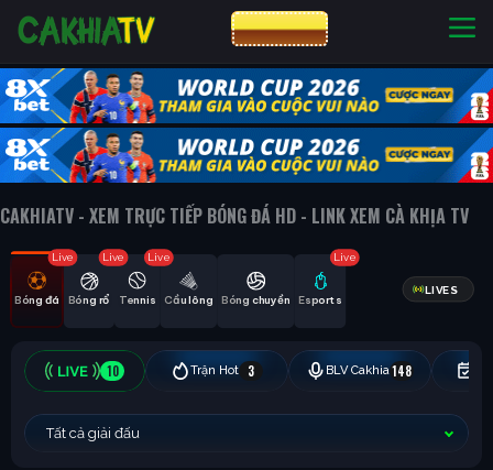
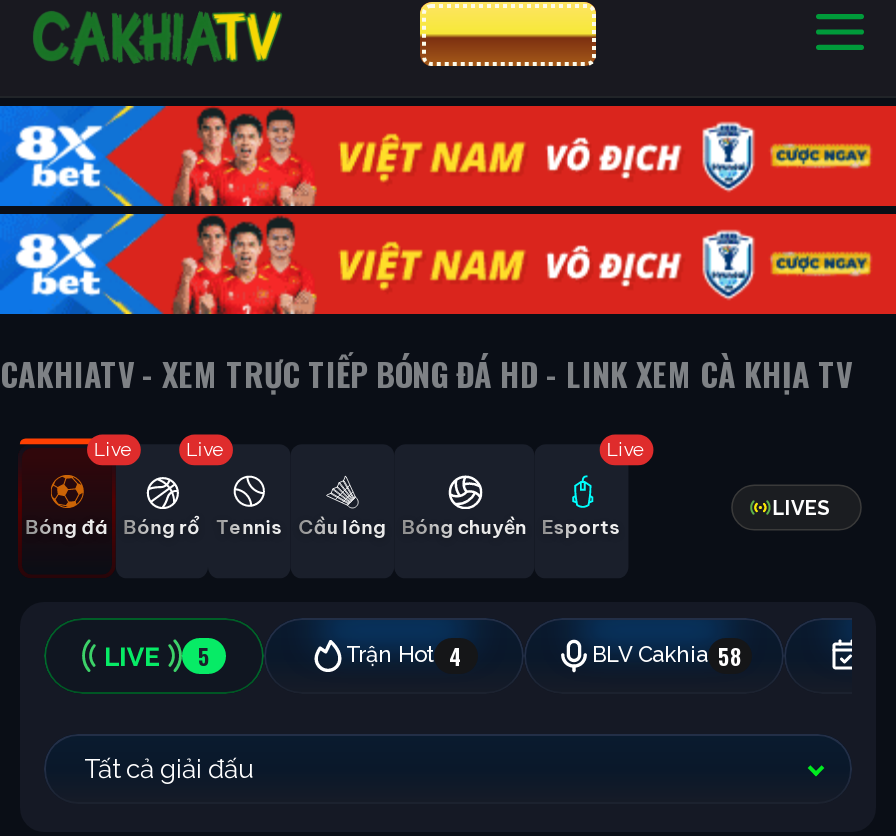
- [image]
+ [image]

- Live

- 10
- Trận Hot
- 3
- BLV Cakhia 148
+ 5
+ Trận Hot 4
+ BLV Cakhia 58
